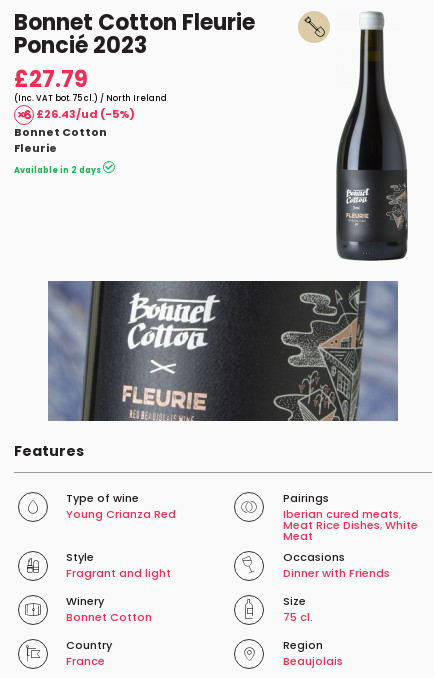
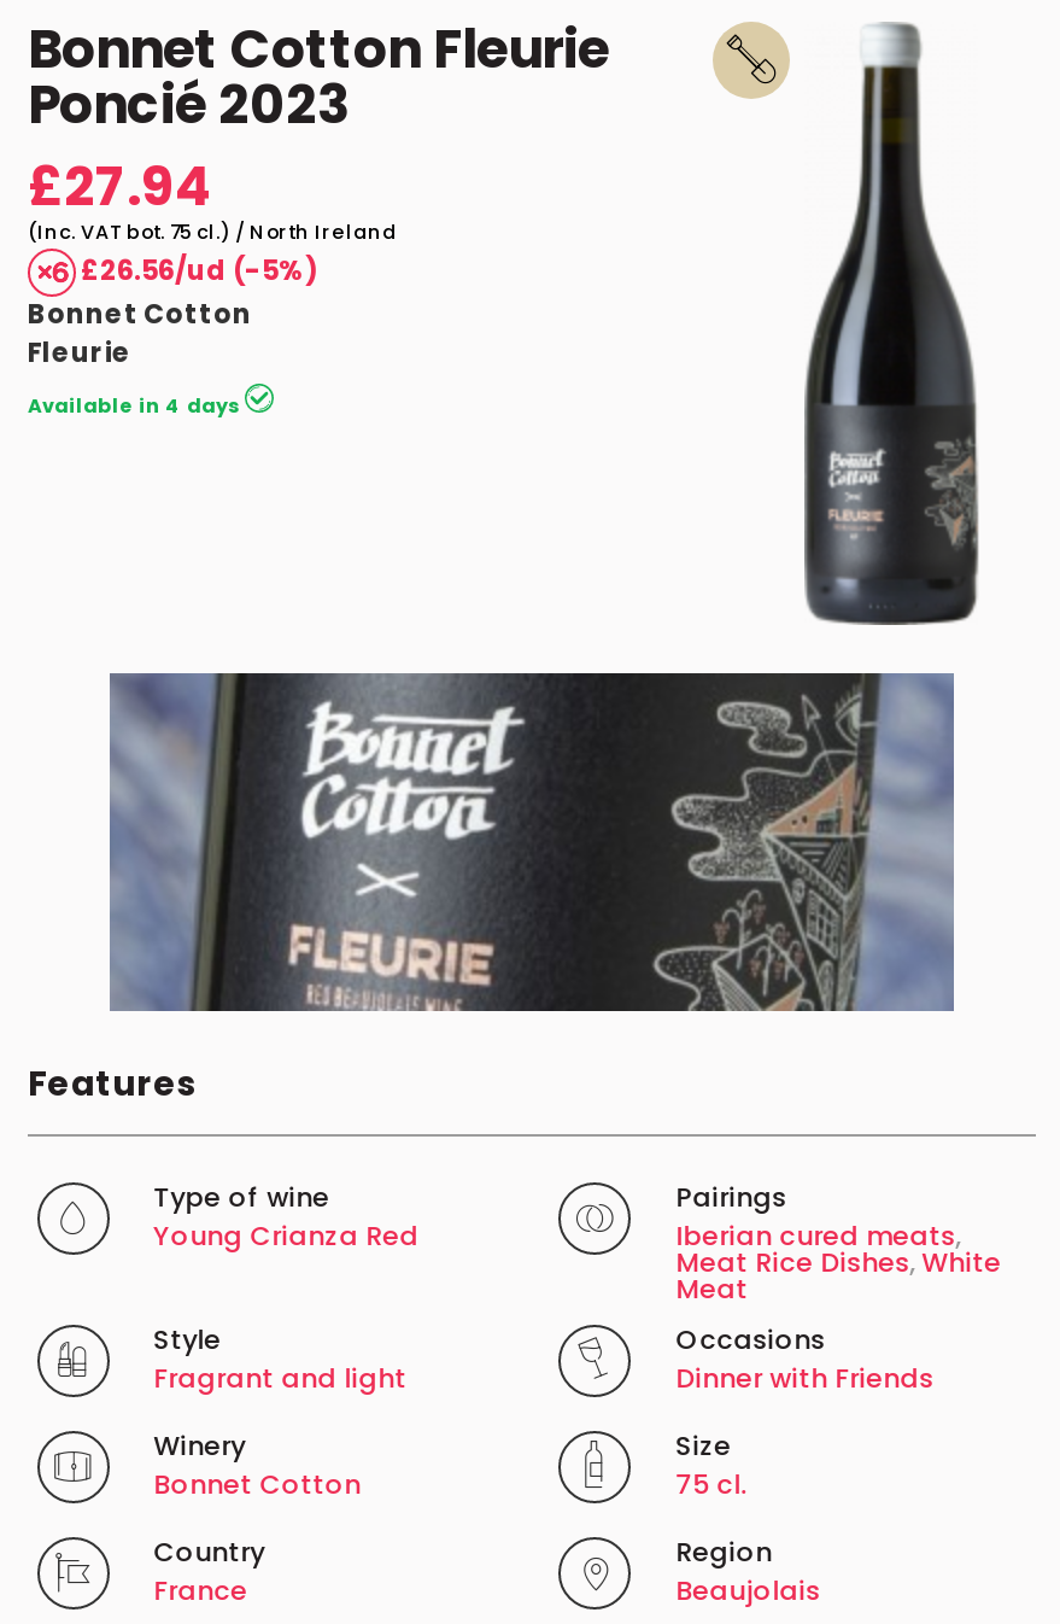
- £27.79
+ £27.94

- £26.43/ud (-5%)
+ £26.56/ud (-5%)

- Available in 2 days
+ Available in 4 days
